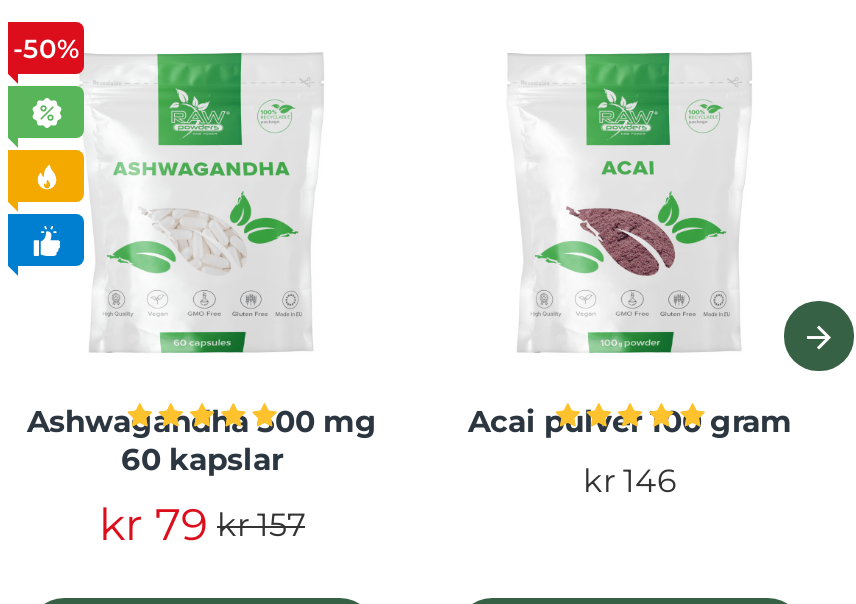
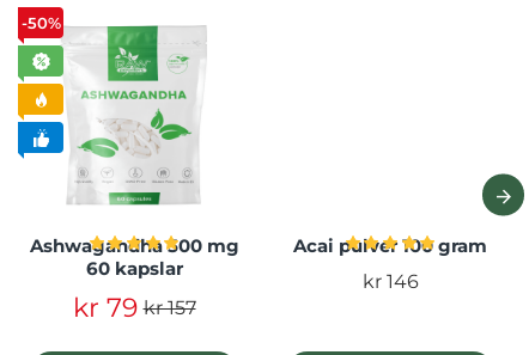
- [image]
